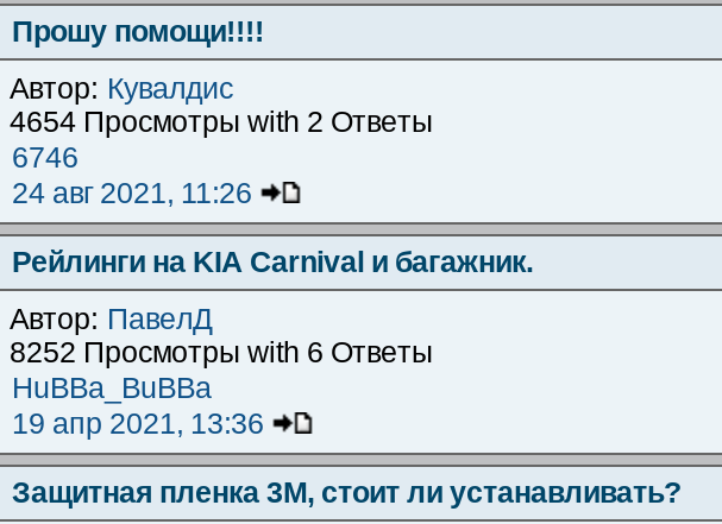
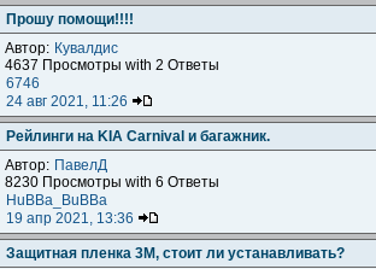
- 4654 Просмотры with 2 Ответы
+ 4637 Просмотры with 2 Ответы

- 8252 Просмотры with 6 Ответы
+ 8230 Просмотры with 6 Ответы
